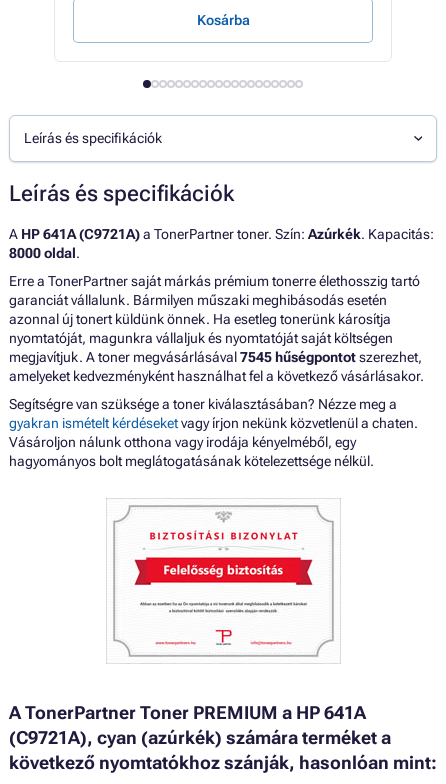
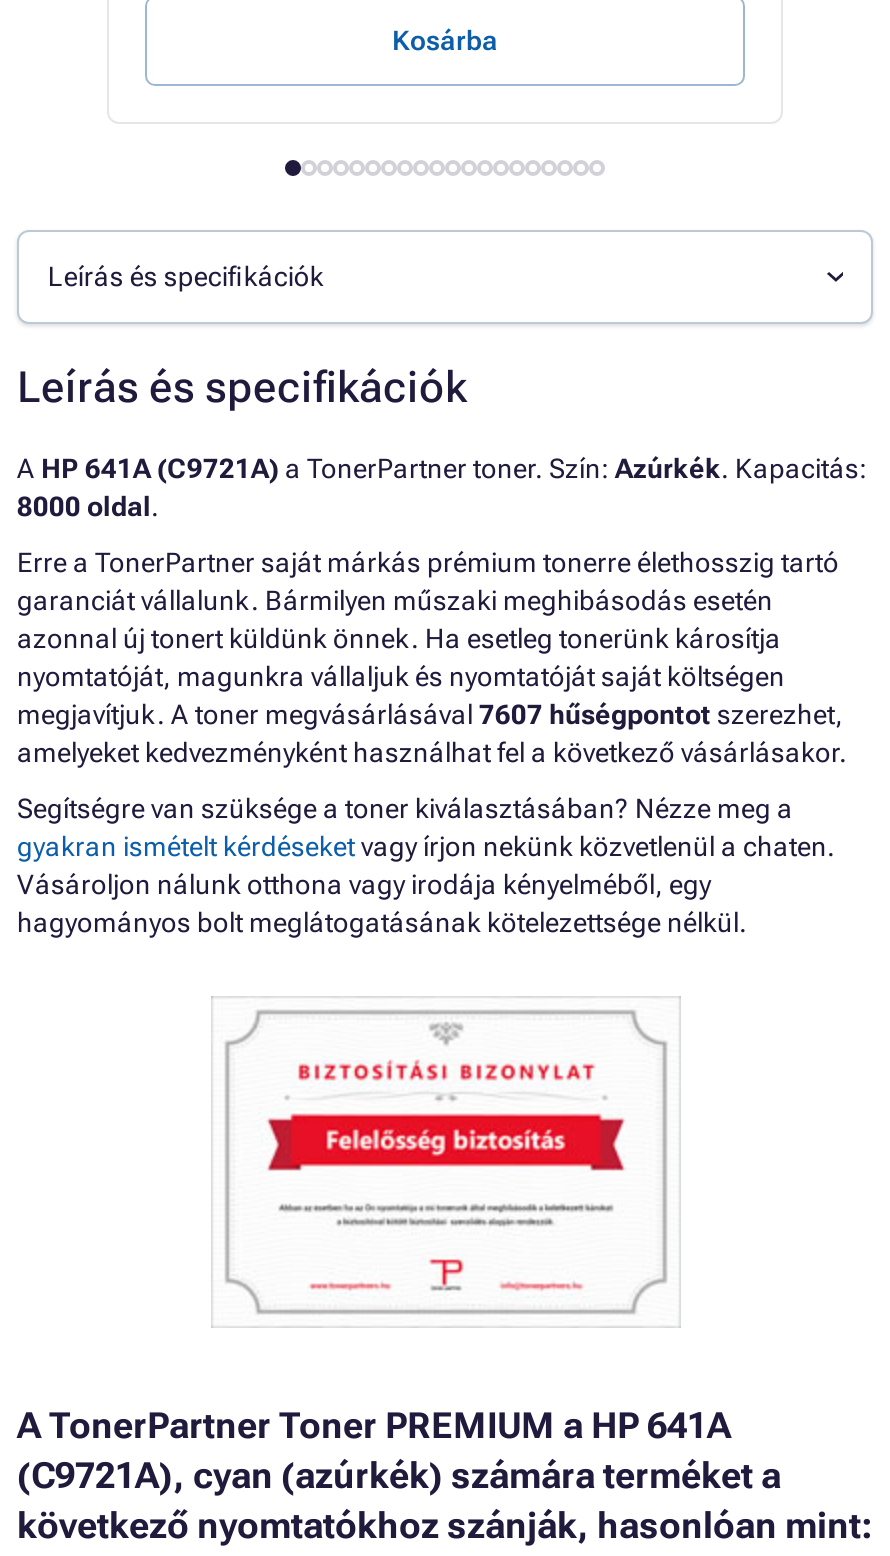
- megjavítjuk. A toner megvásárlásával 7545 hűségpontot szerezhet,
+ megjavítjuk. A toner megvásárlásával 7607 hűségpontot szerezhet,
